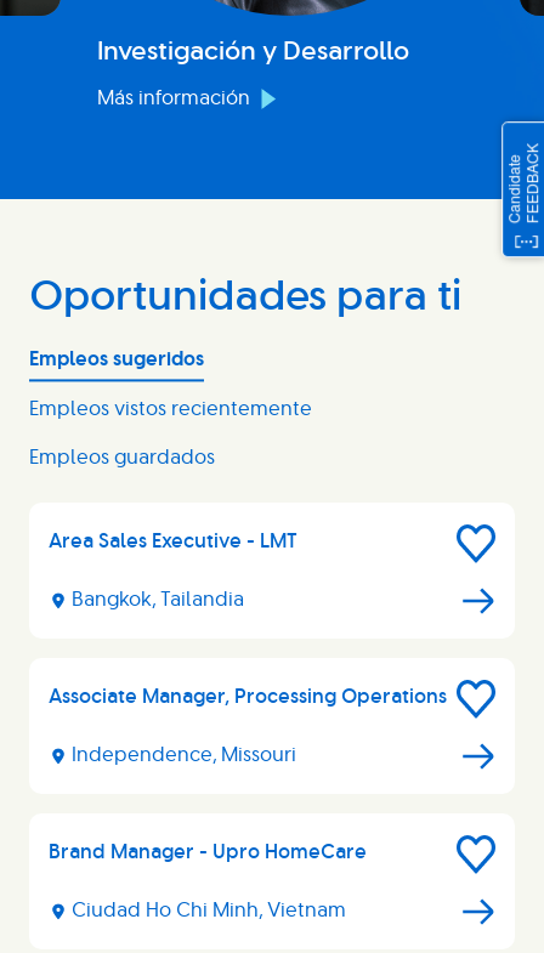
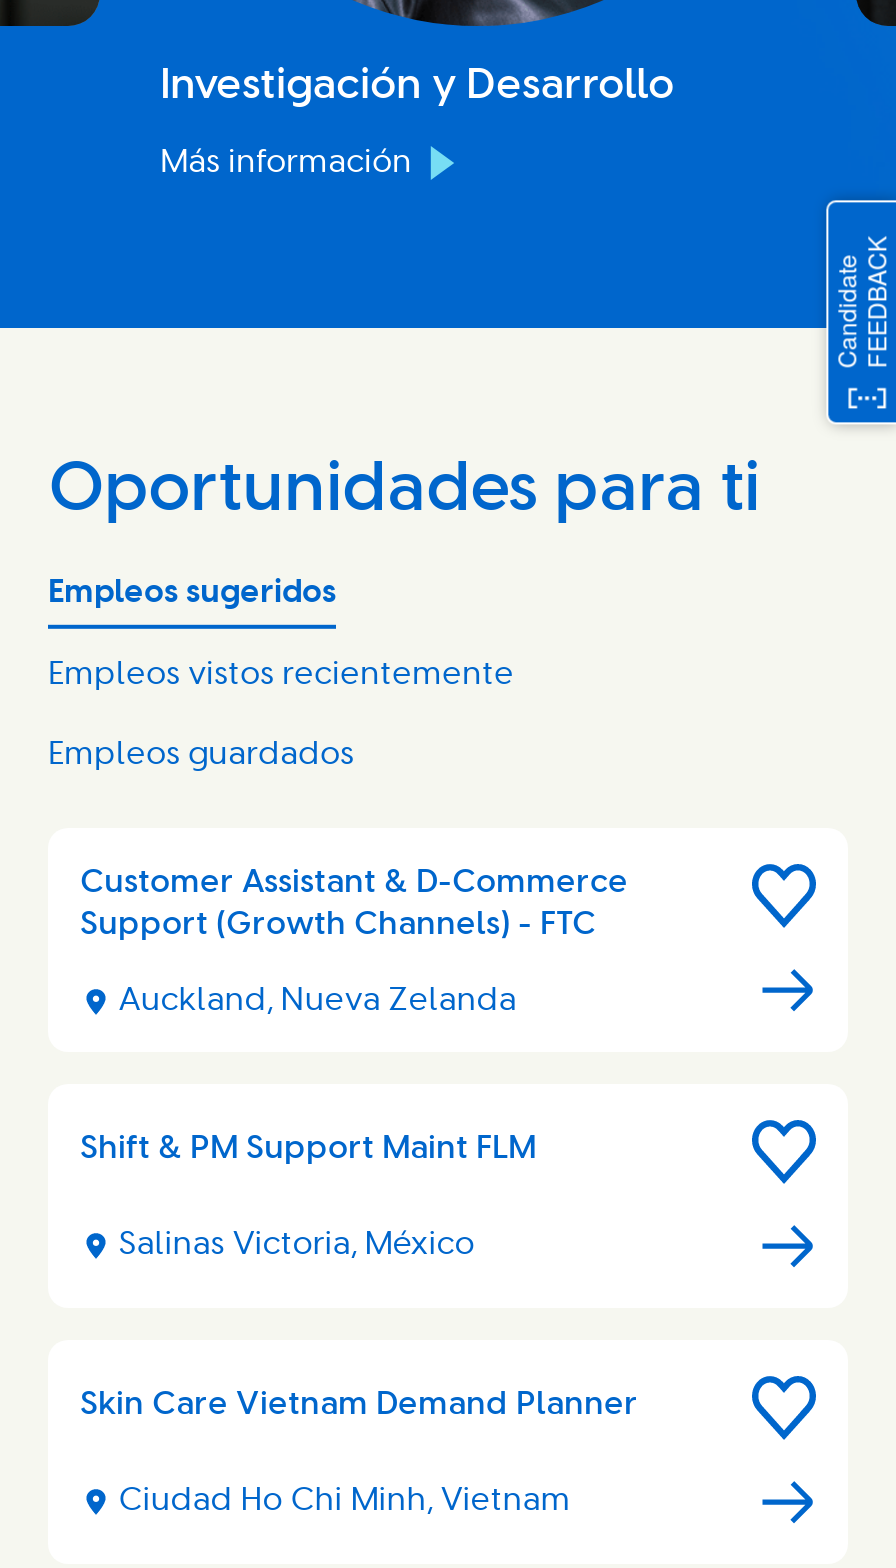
- Area Sales Executive - LMT
+ Customer Assistant & D-Commerce
+ Support (Growth Channels) - FTC

- Bangkok, Tailandia
+ Auckland, Nueva Zelanda

- Associate Manager, Processing Operations
+ Shift & PM Support Maint FLM

- Independence, Missouri
+ Salinas Victoria, México

- Brand Manager - Upro HomeCare
+ Skin Care Vietnam Demand Planner
